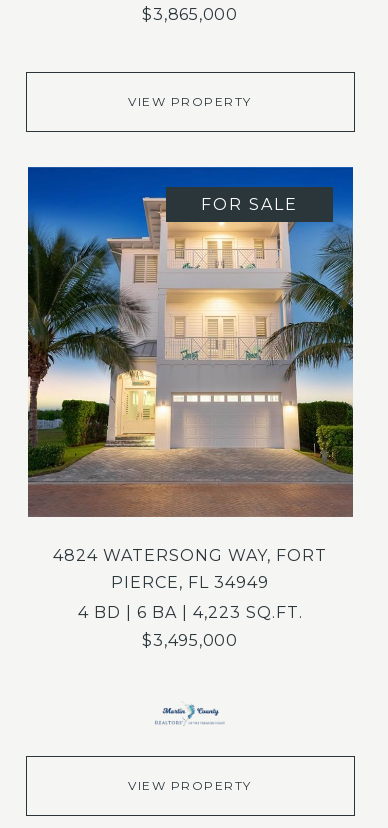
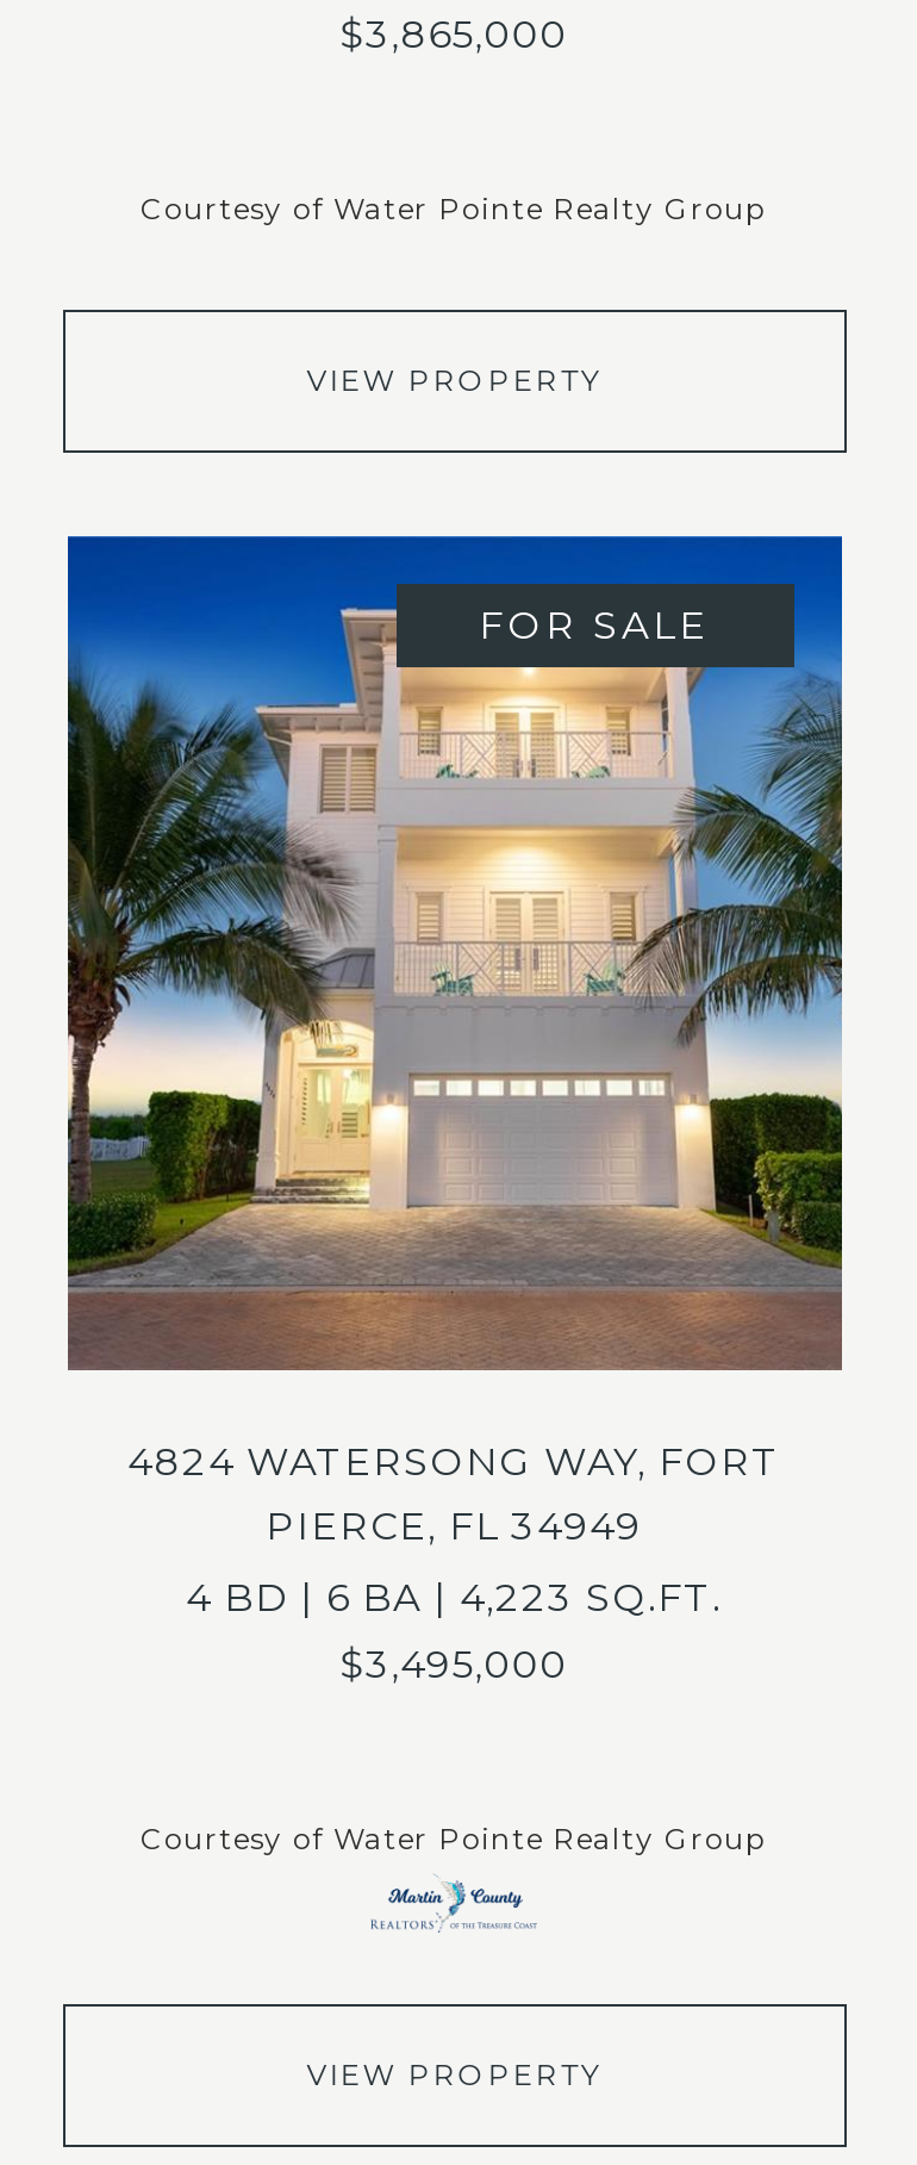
+ Courtesy of Water Pointe Realty Group

+ Courtesy of Water Pointe Realty Group
